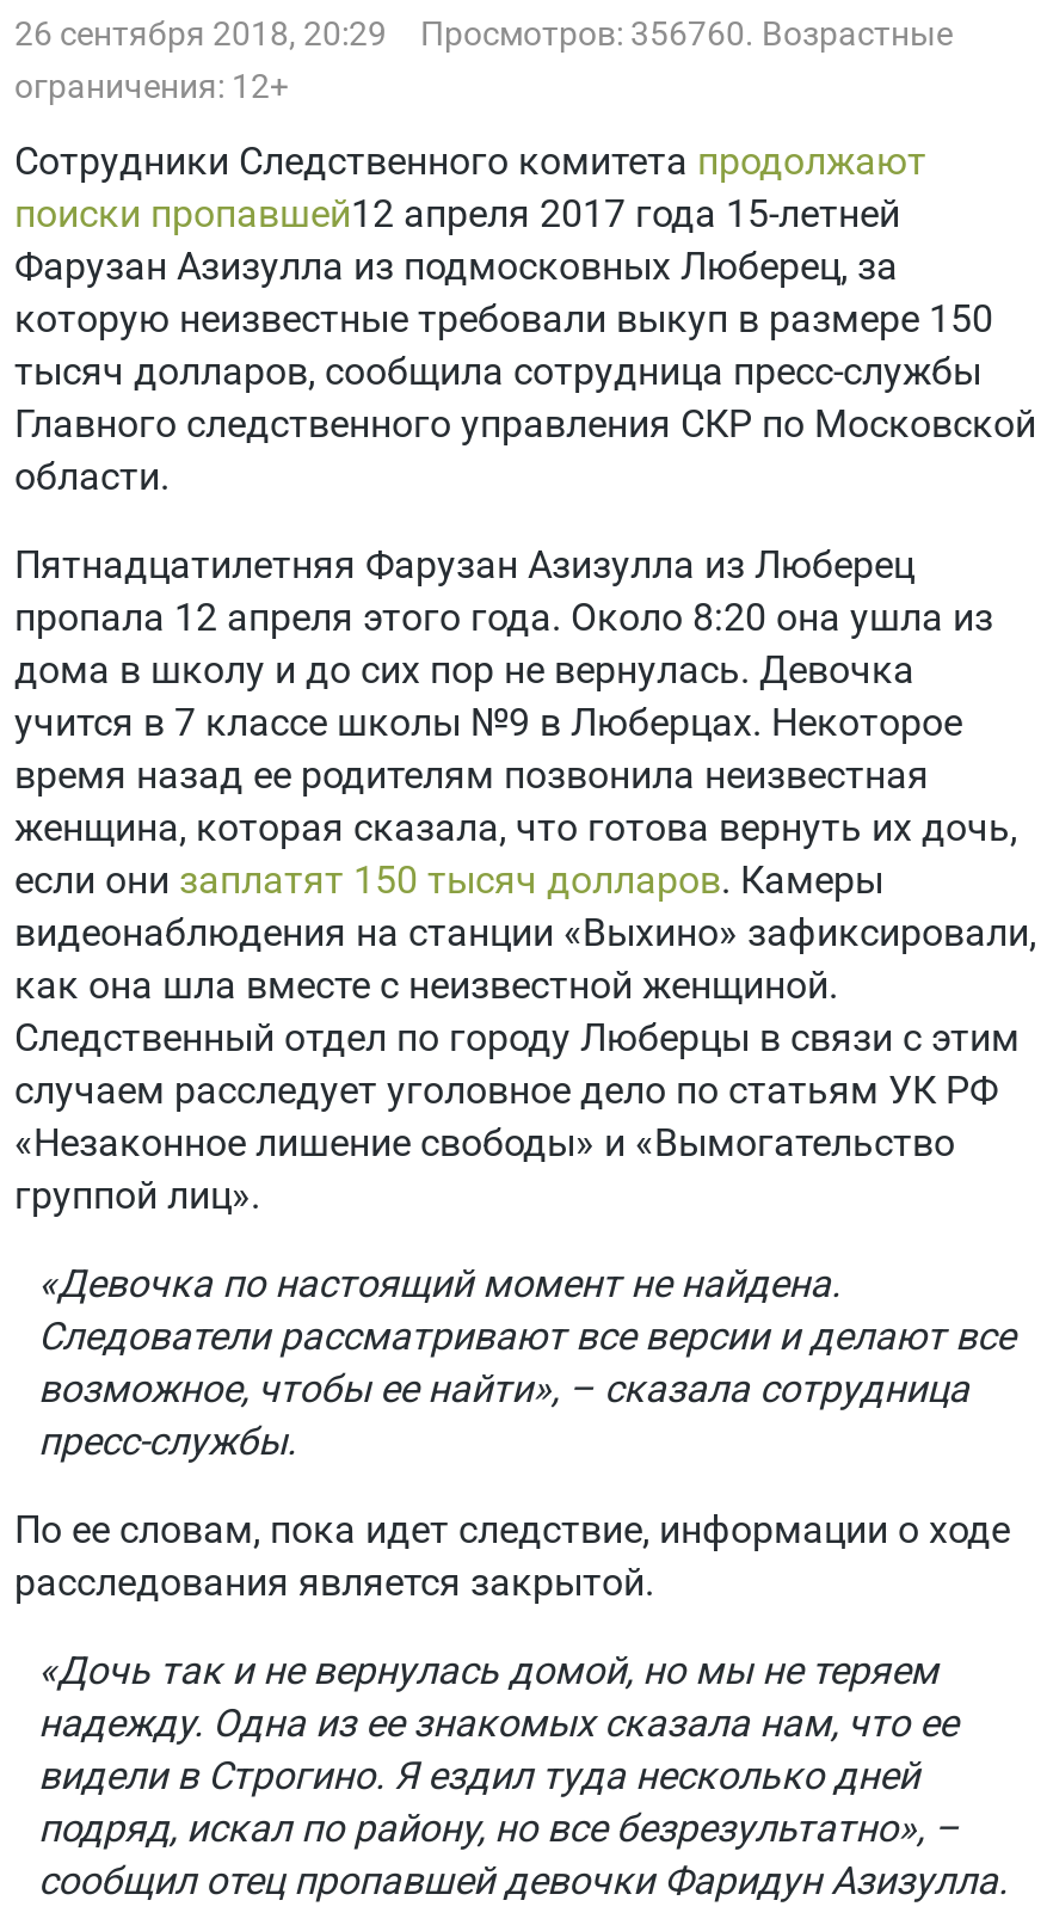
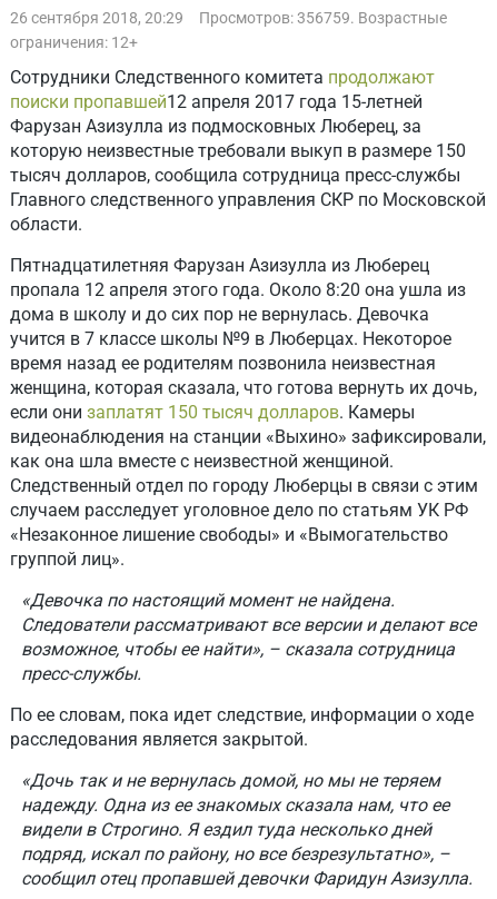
- Просмотров: 356760. Возрастные
+ Просмотров: 356759. Возрастные
